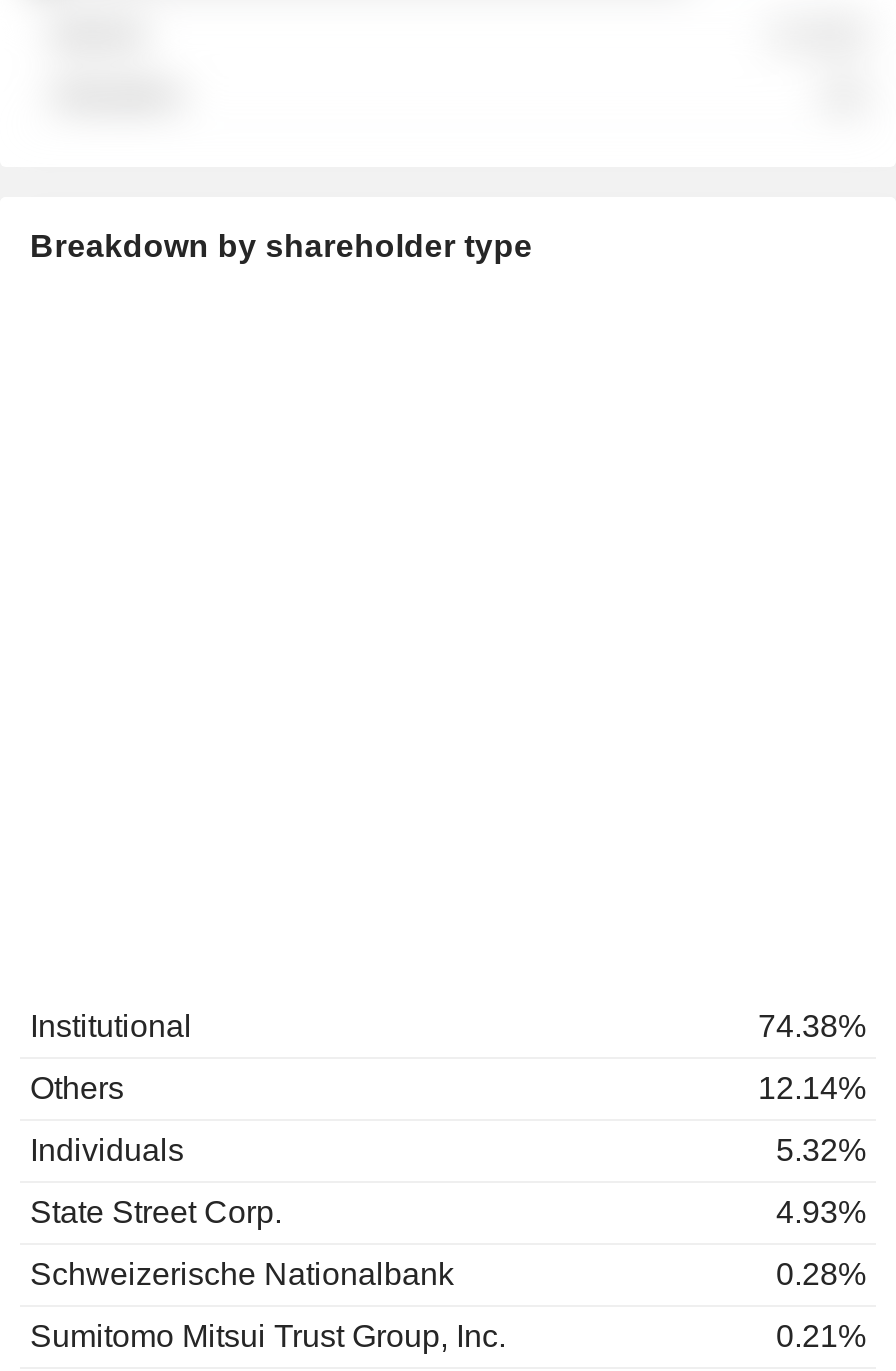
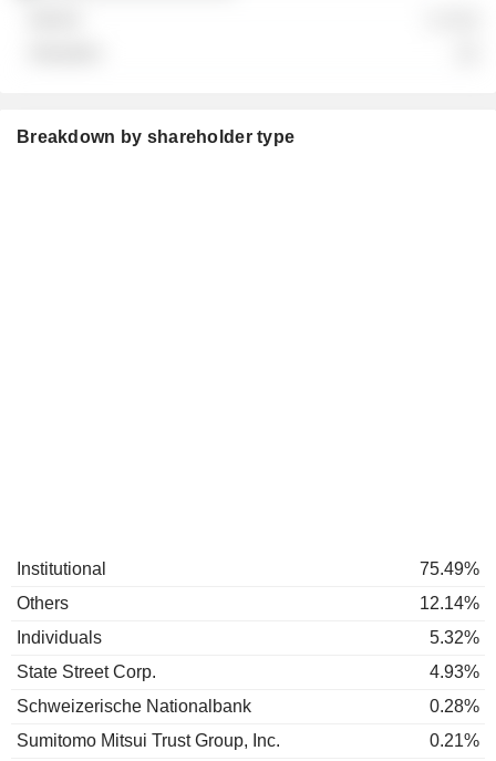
- 74.38%
+ 75.49%
